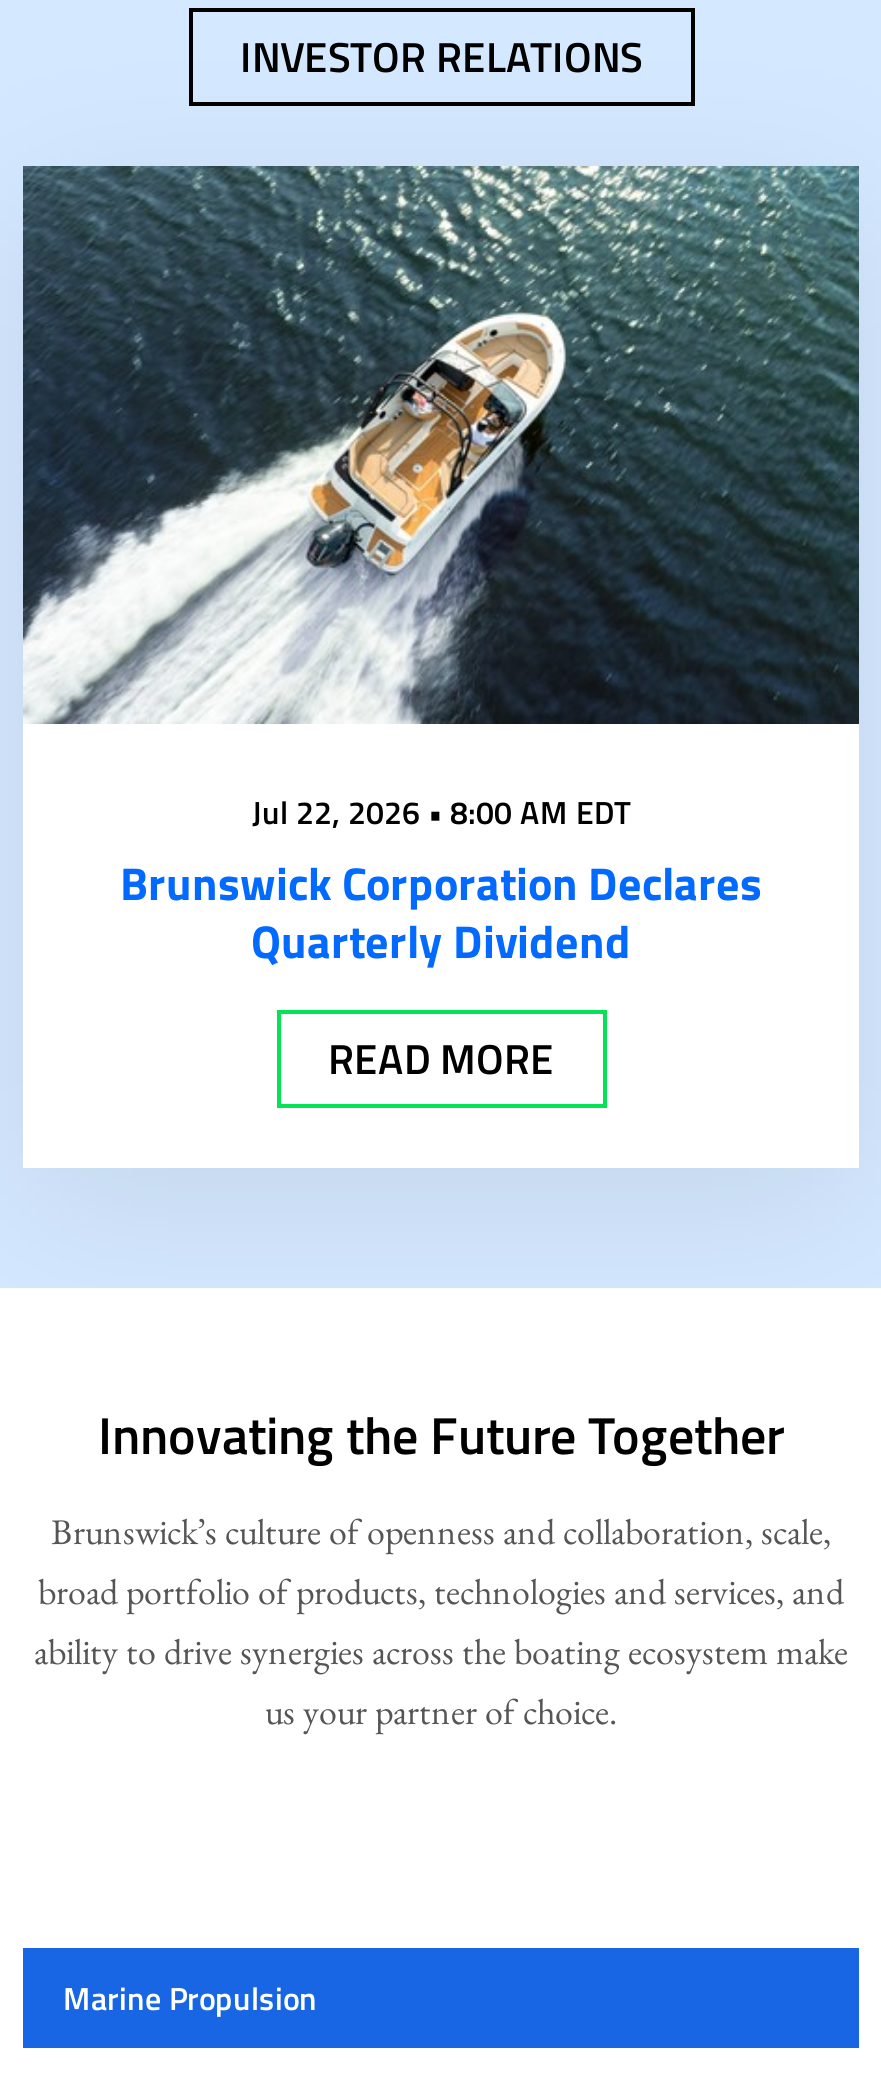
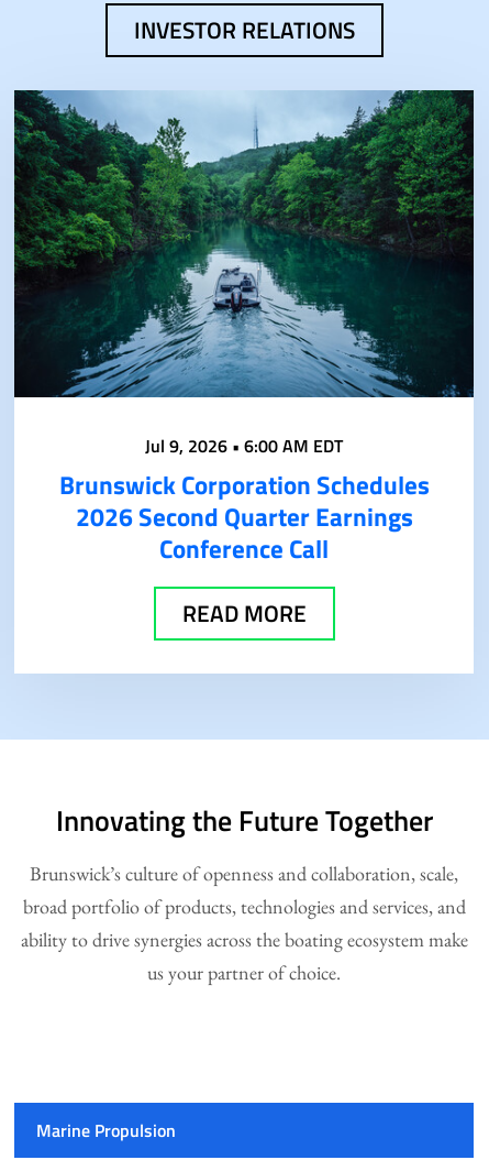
- [image]
- Jul 22, 2026 • 8:00 AM EDT
- Brunswick Corporation Declares
- Quarterly Dividend
+ [image]
+ Jul 9, 2026 • 6:00 AM EDT
+ Brunswick Corporation Schedules
+ 2026 Second Quarter Earnings
+ Conference Call
